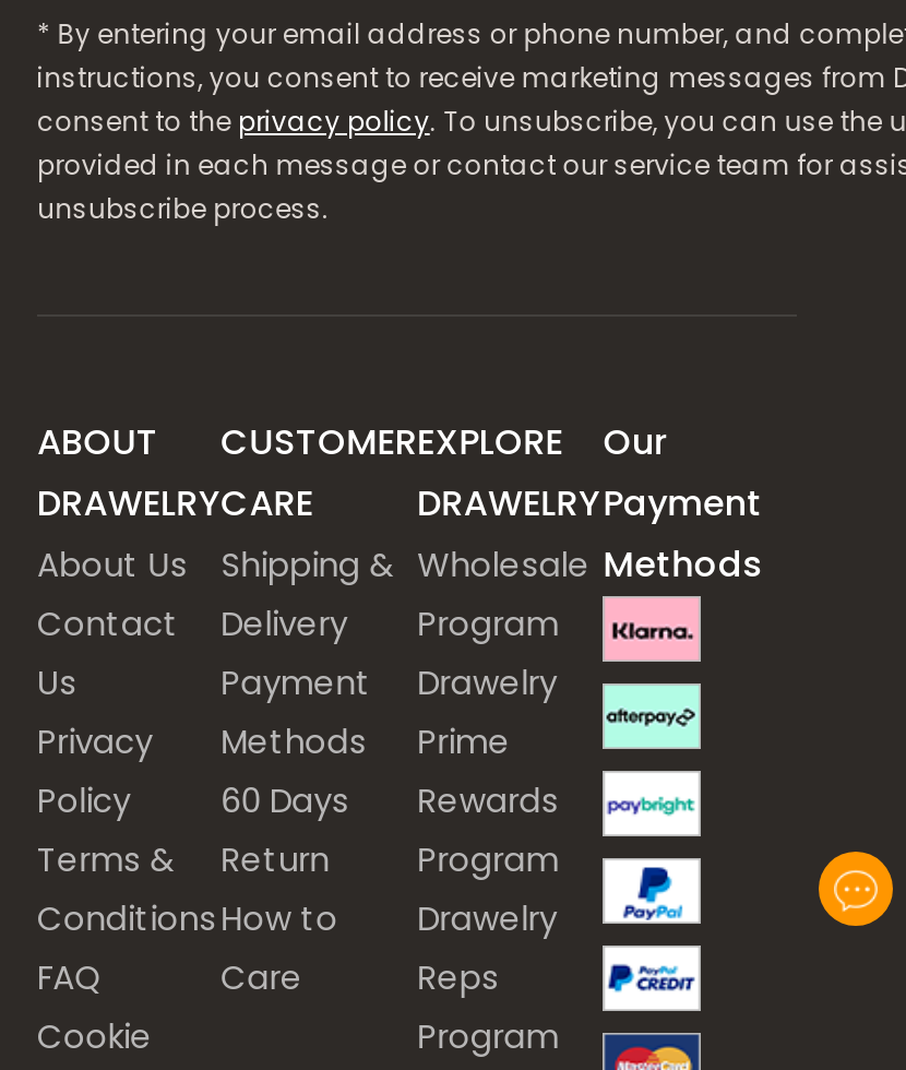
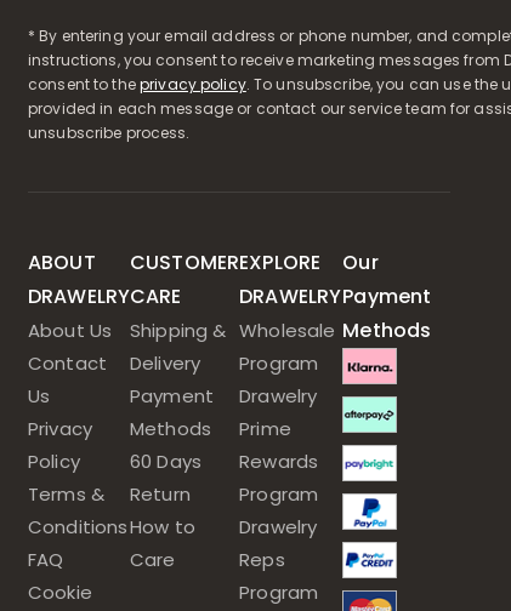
- [image]
